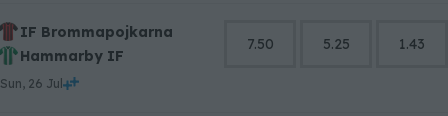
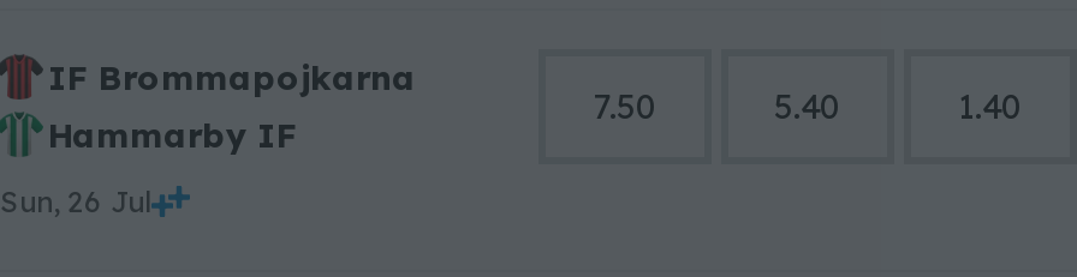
- 5.25
+ 5.40

- 1.43
+ 1.40
